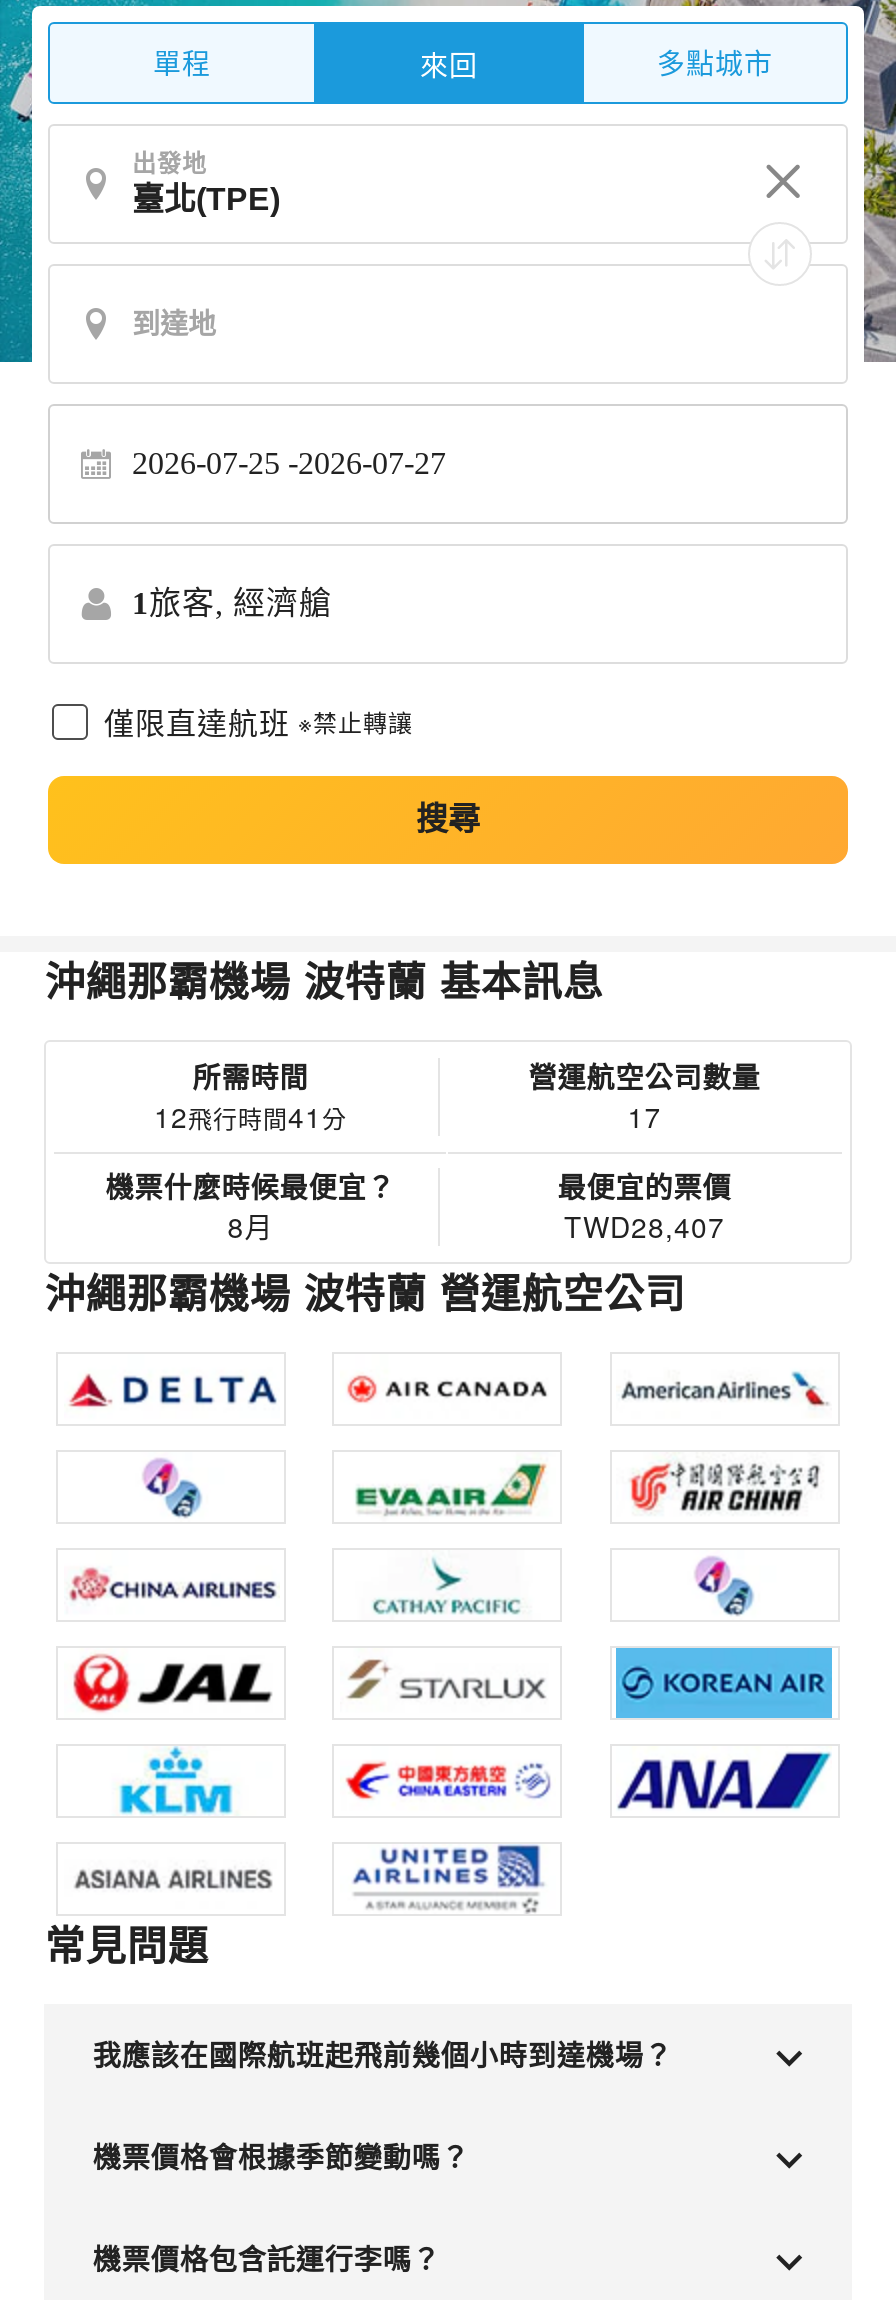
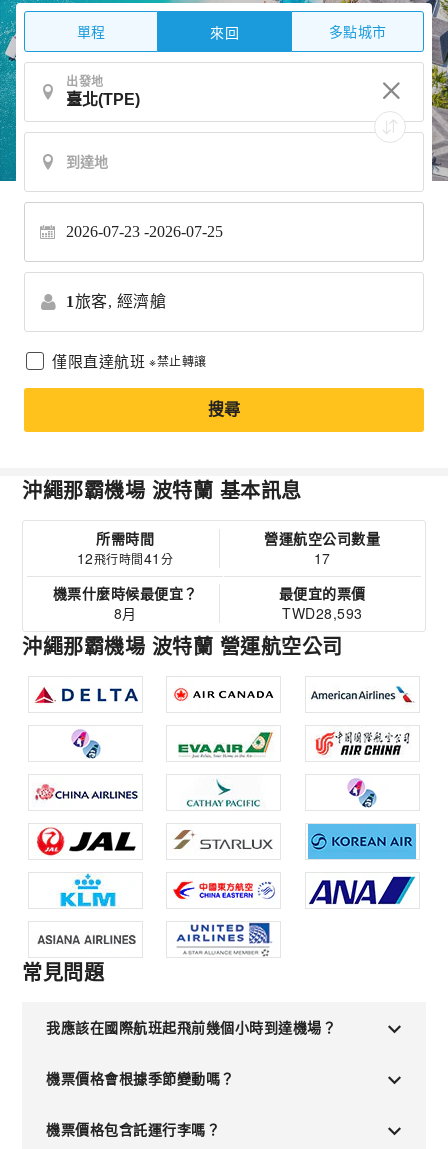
- 2026-07-25 -2026-07-27
+ 2026-07-23 -2026-07-25

- TWD28,407
+ TWD28,593
